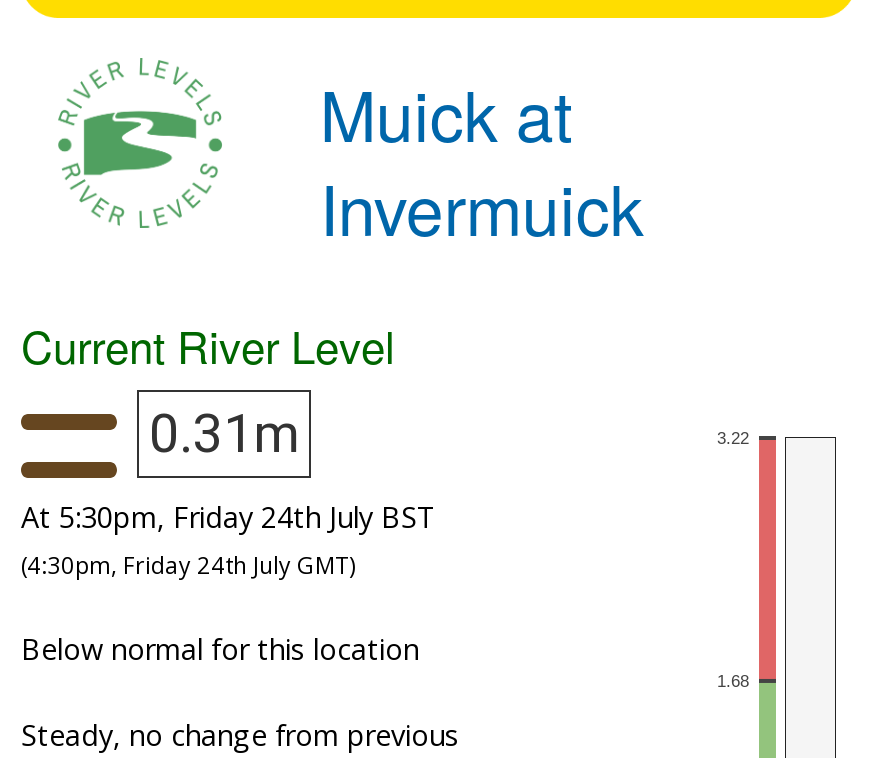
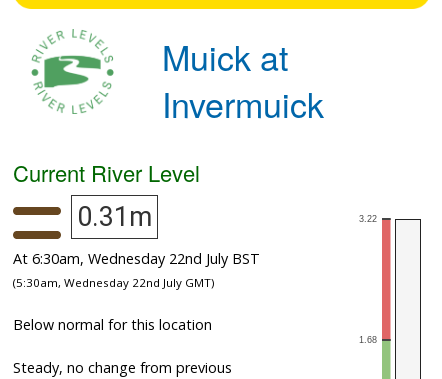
- At 5:30pm, Friday 24th July BST
+ At 6:30am, Wednesday 22nd July BST

- (4:30pm, Friday 24th July GMT)
+ (5:30am, Wednesday 22nd July GMT)
